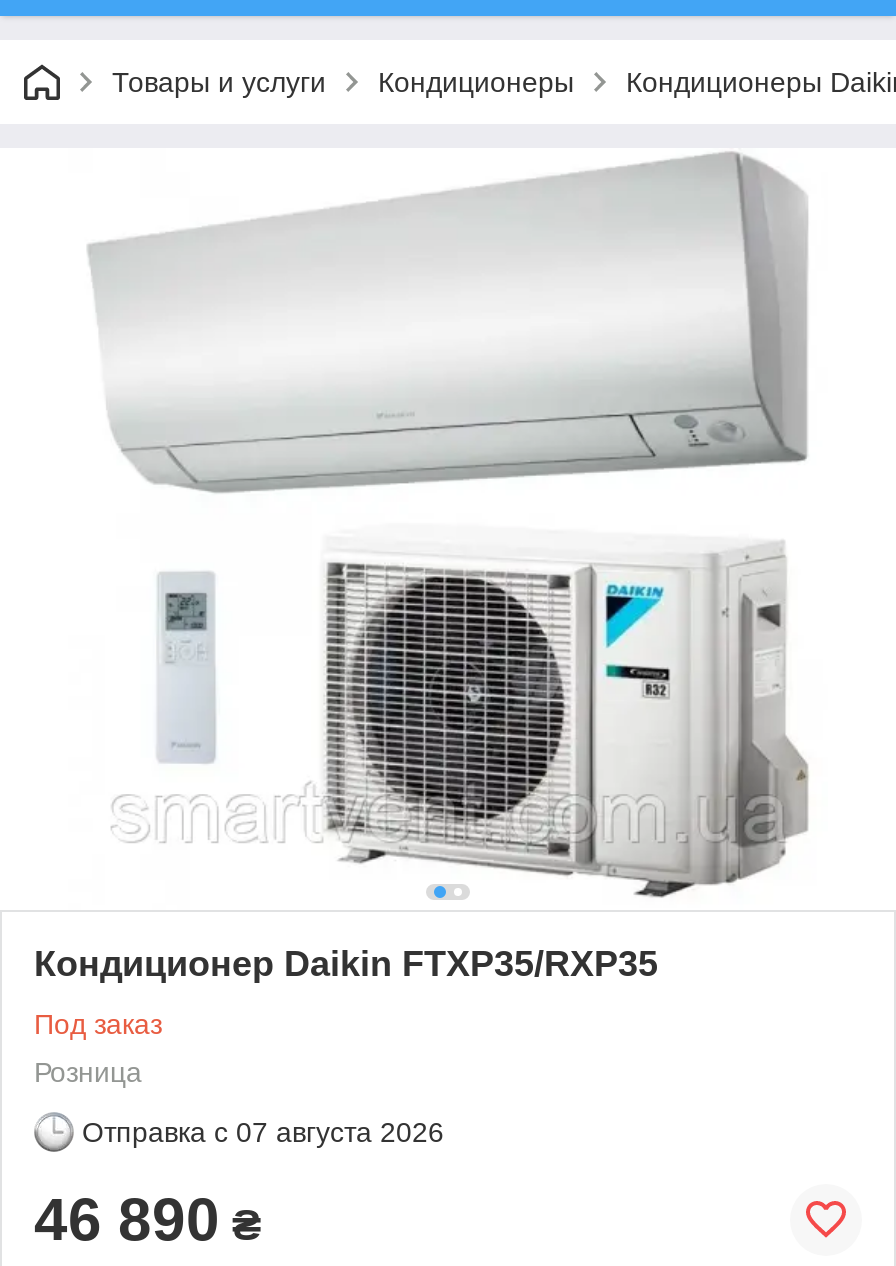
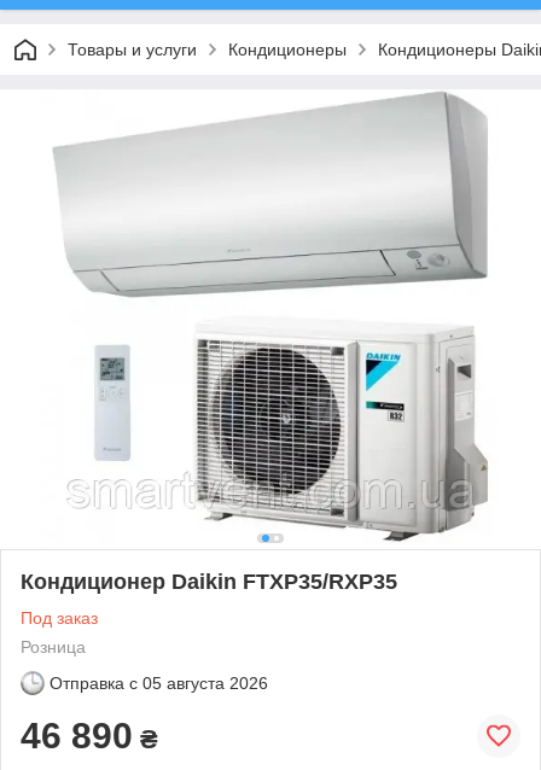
- Отправка с 07 августа 2026
+ Отправка с 05 августа 2026
